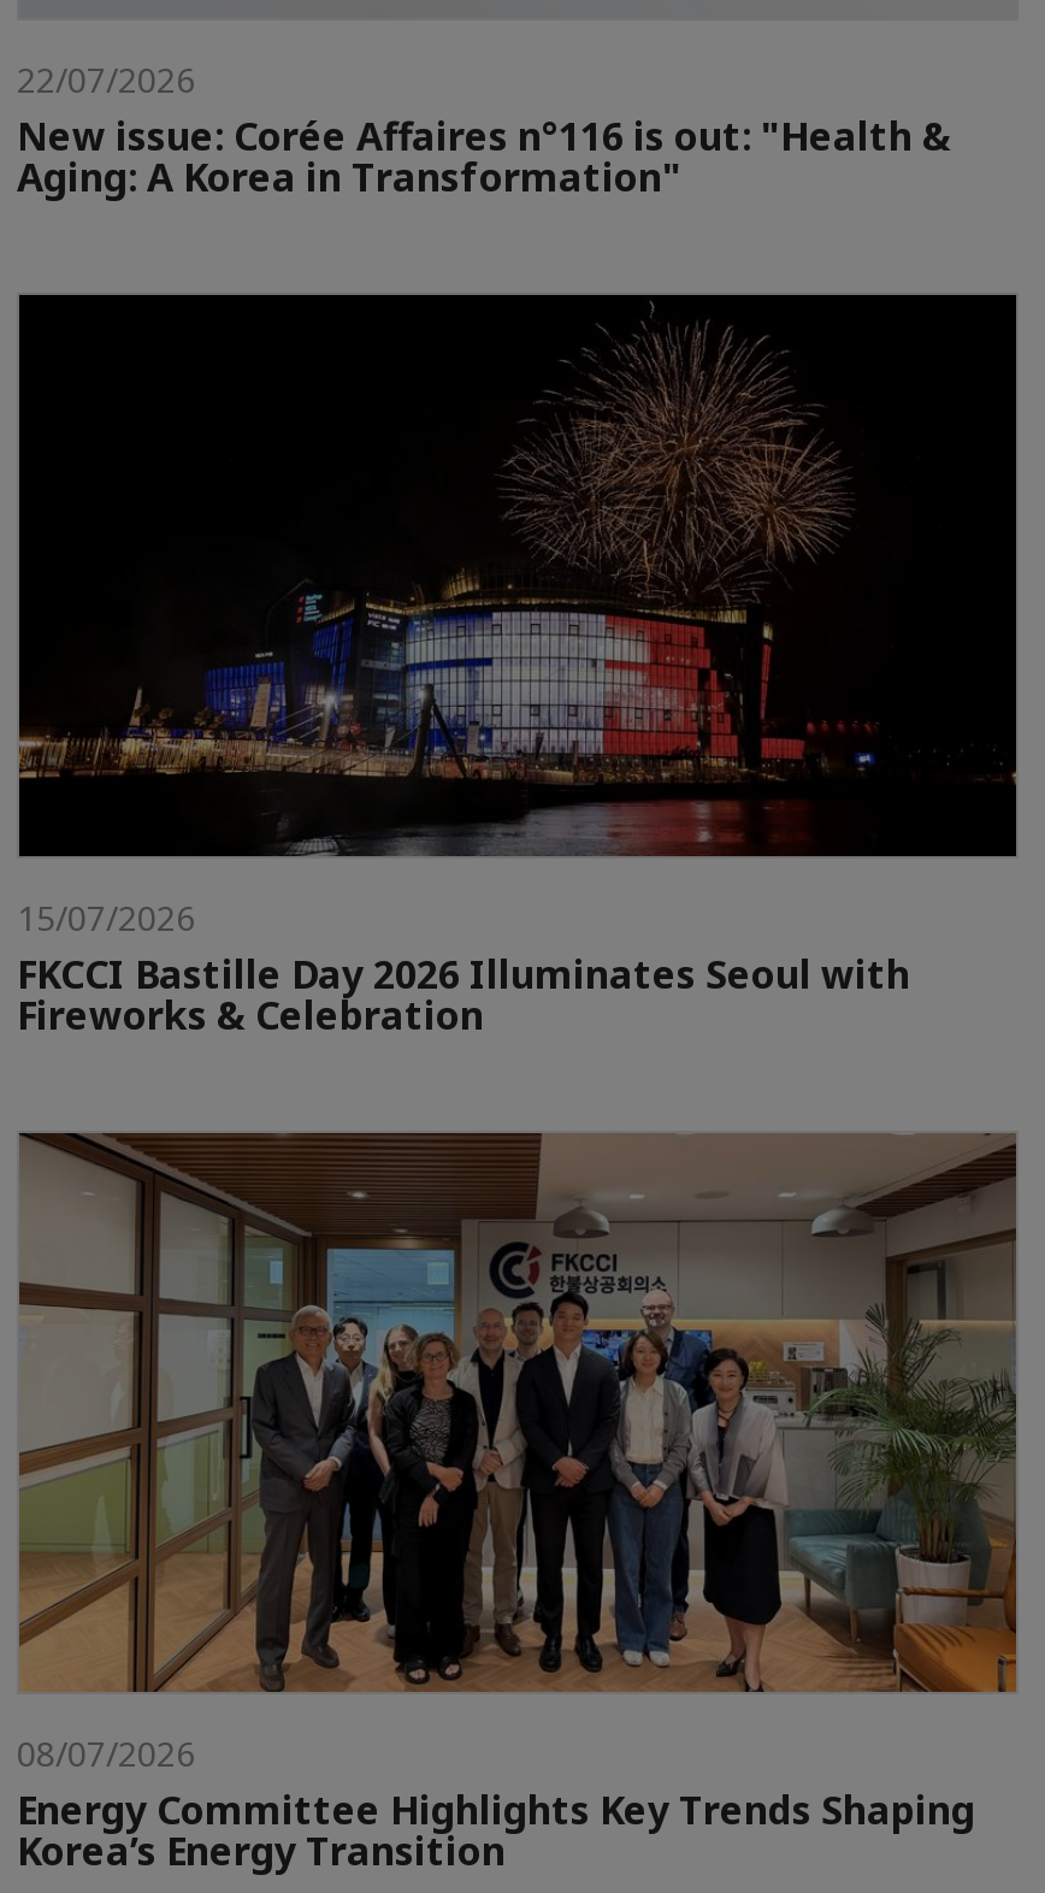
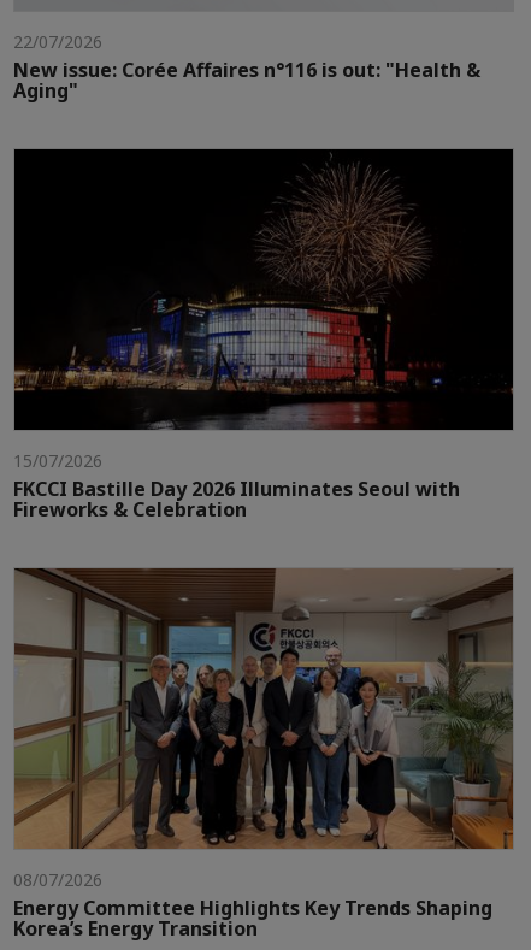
- Aging: A Korea in Transformation"
+ Aging"
